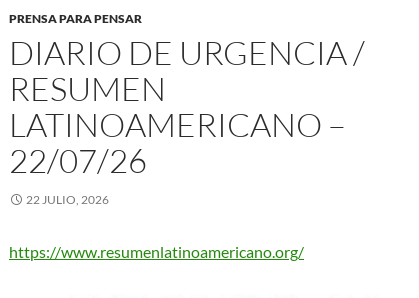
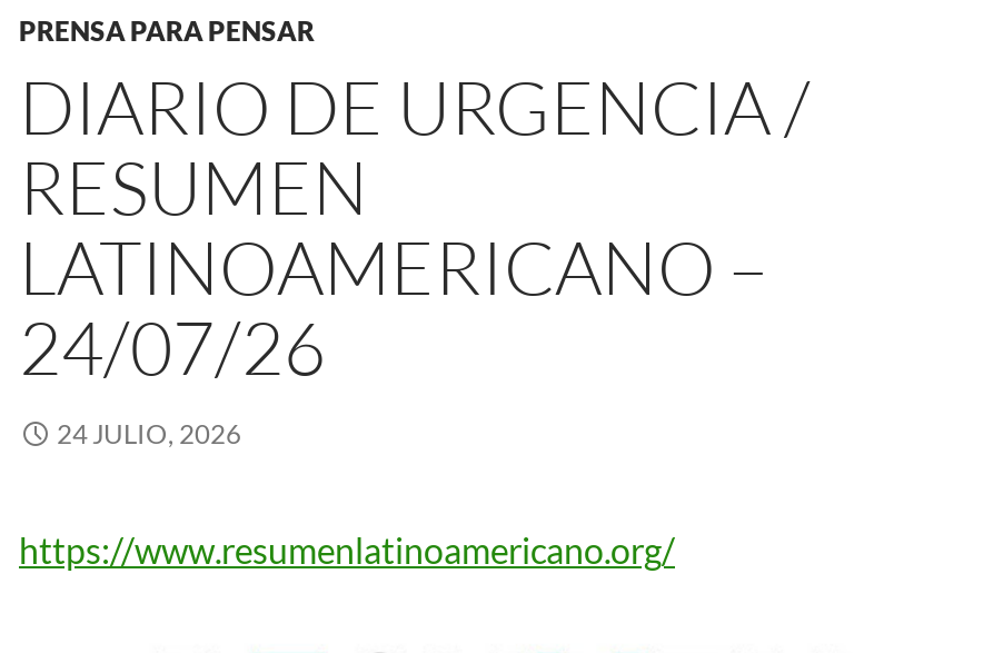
- 22/07/26
+ 24/07/26

- 22 JULIO, 2026
+ 24 JULIO, 2026
